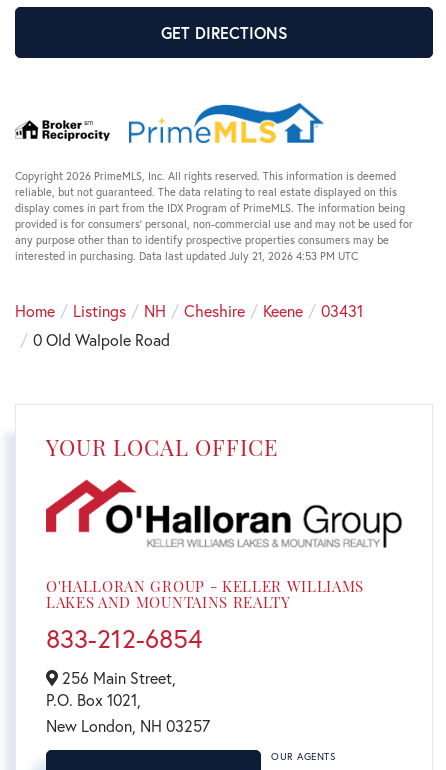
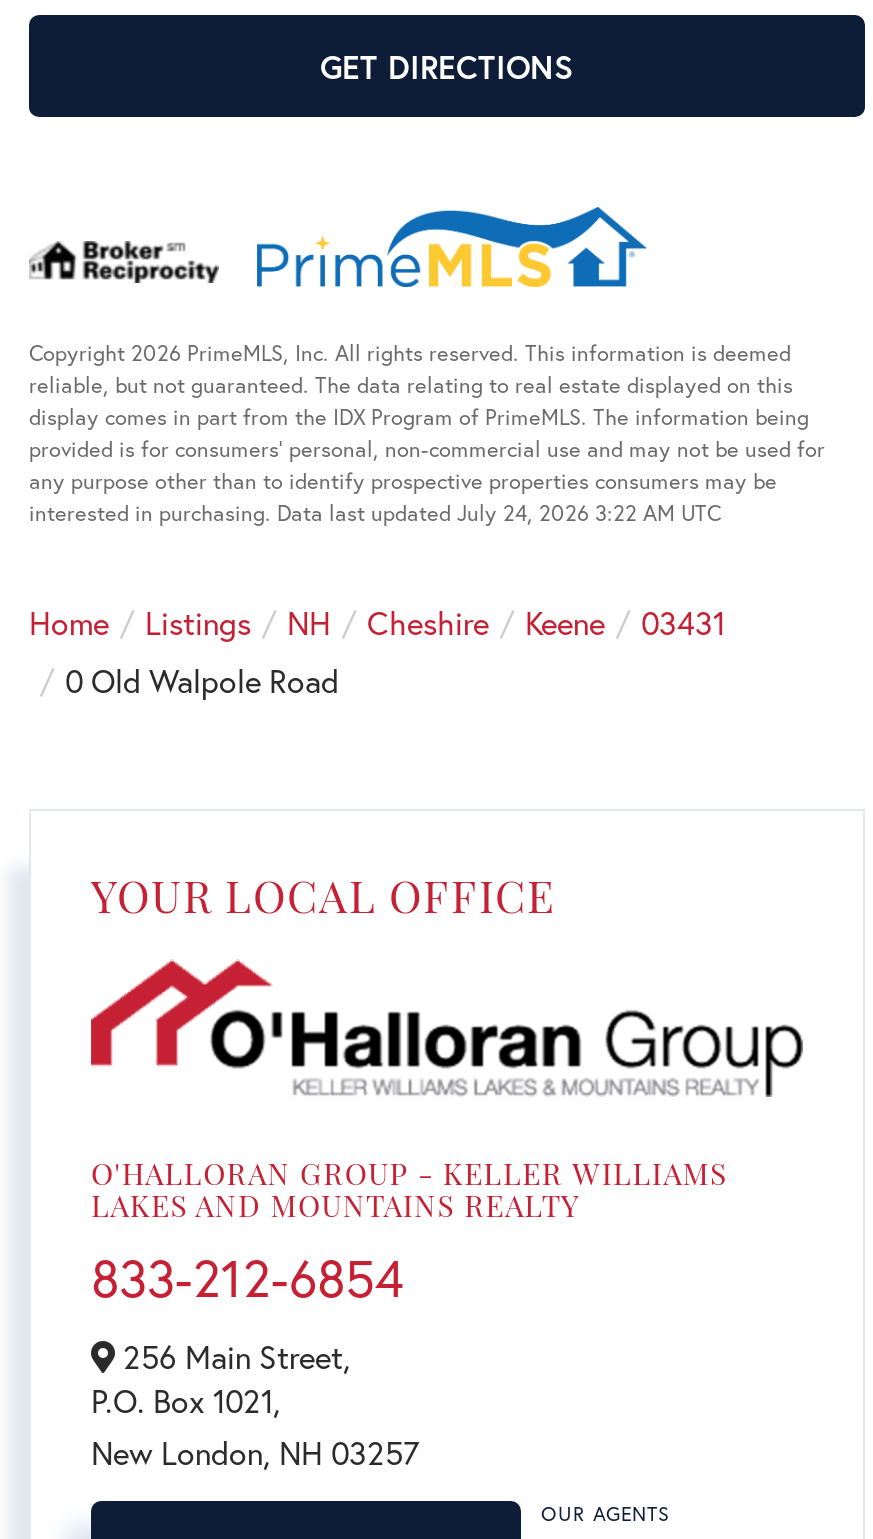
- interested in purchasing. Data last updated July 21, 2026 4:53 PM UTC
+ interested in purchasing. Data last updated July 24, 2026 3:22 AM UTC
